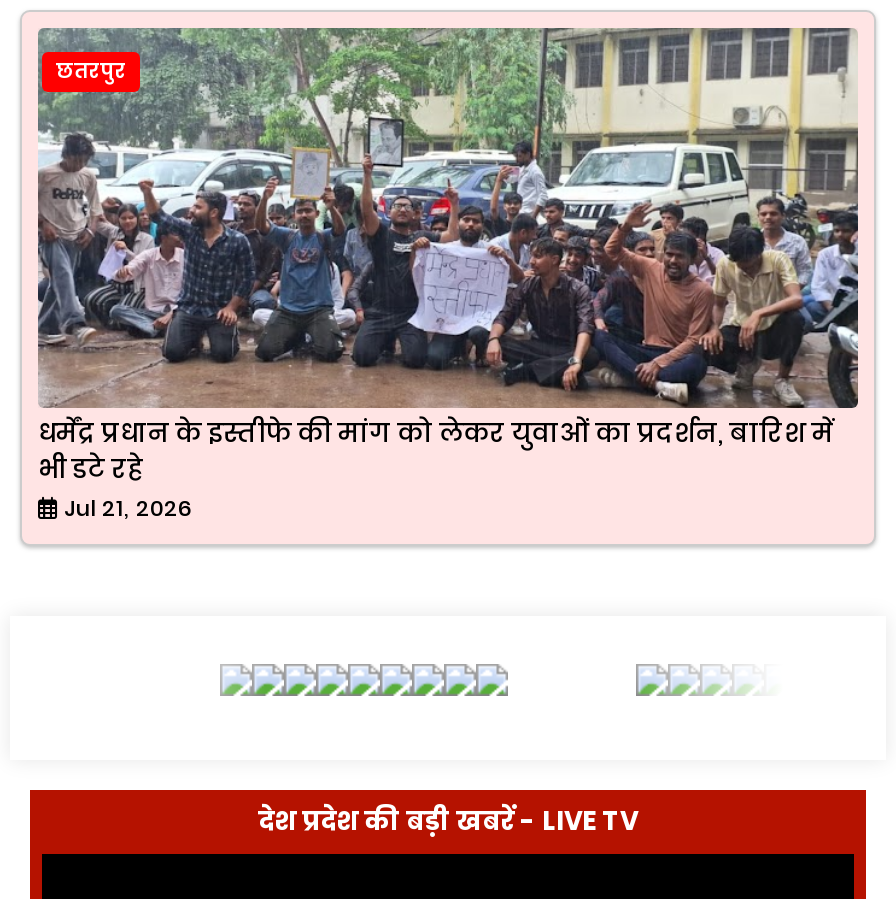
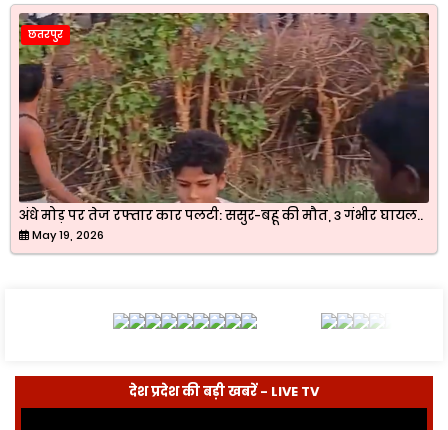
- [image]
- धर्मेंद्र प्रधान के इस्तीफे की मांग को लेकर युवाओं का प्रदर्शन, बारिश में
- भी डटे रहे
- Jul 21, 2026
+ [image]
+ अंधे मोड़ पर तेज रफ्तार कार पलटी: ससुर-बहू की मौत, 3 गंभीर घायल..
+ May 19, 2026
